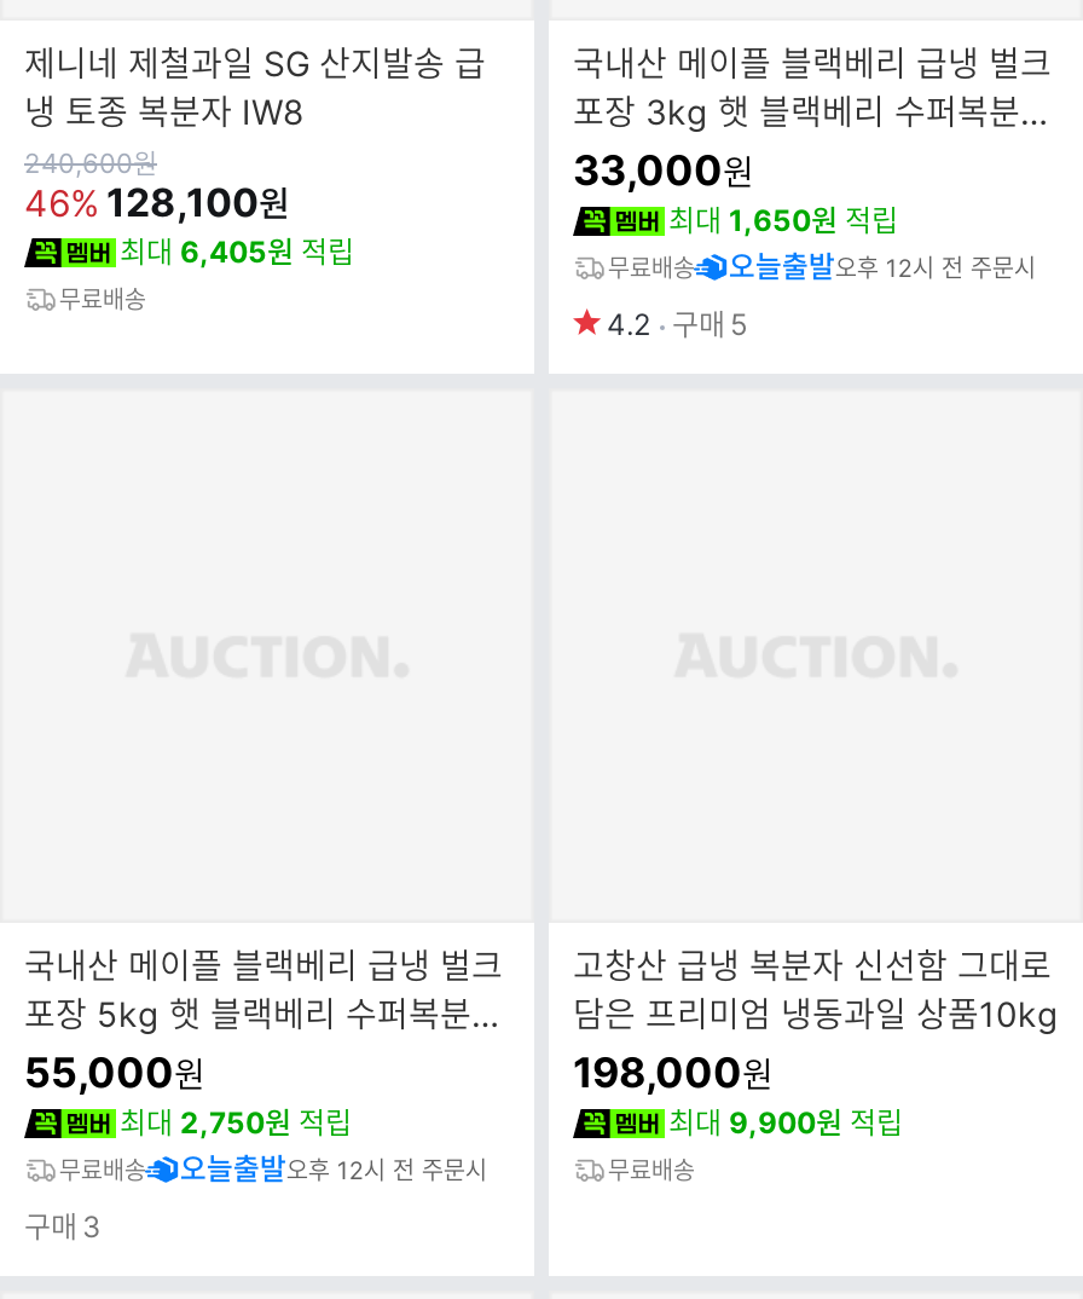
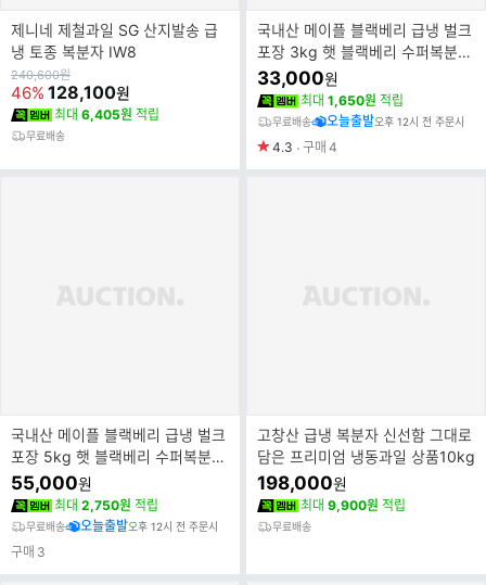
- 4.2 구매 5
+ 4.3 구매 4
